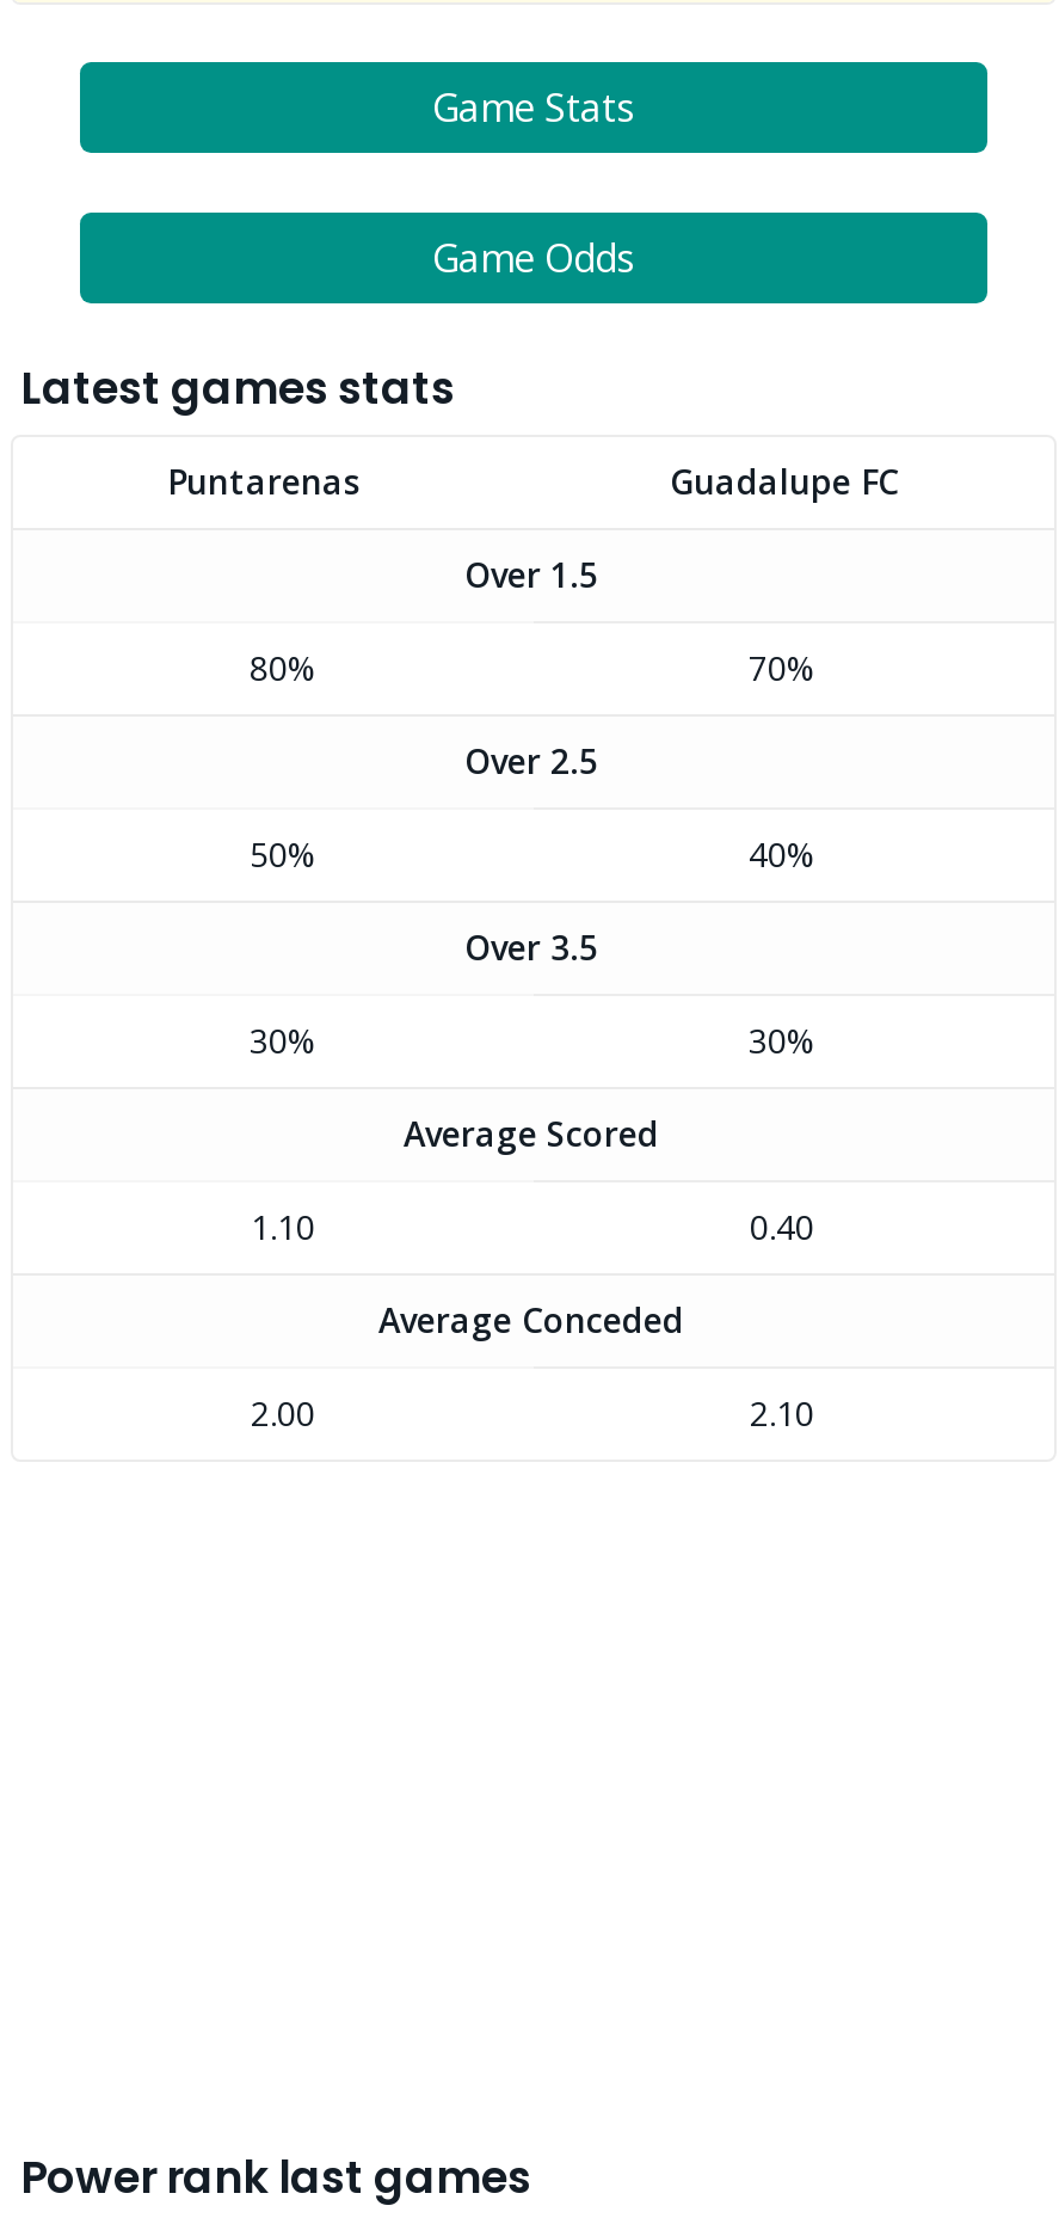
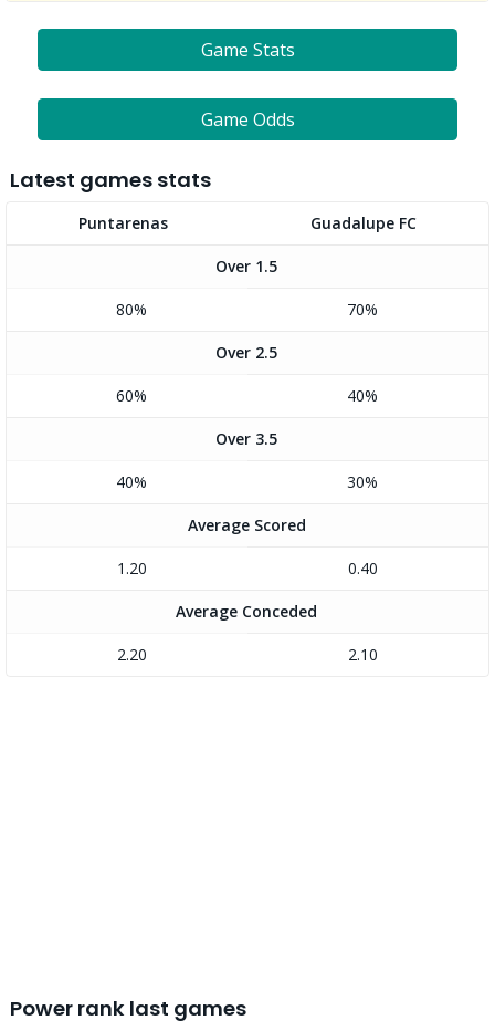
- 50%
+ 60%

- 30%
+ 40%

- 1.10
+ 1.20

- 2.00
+ 2.20
